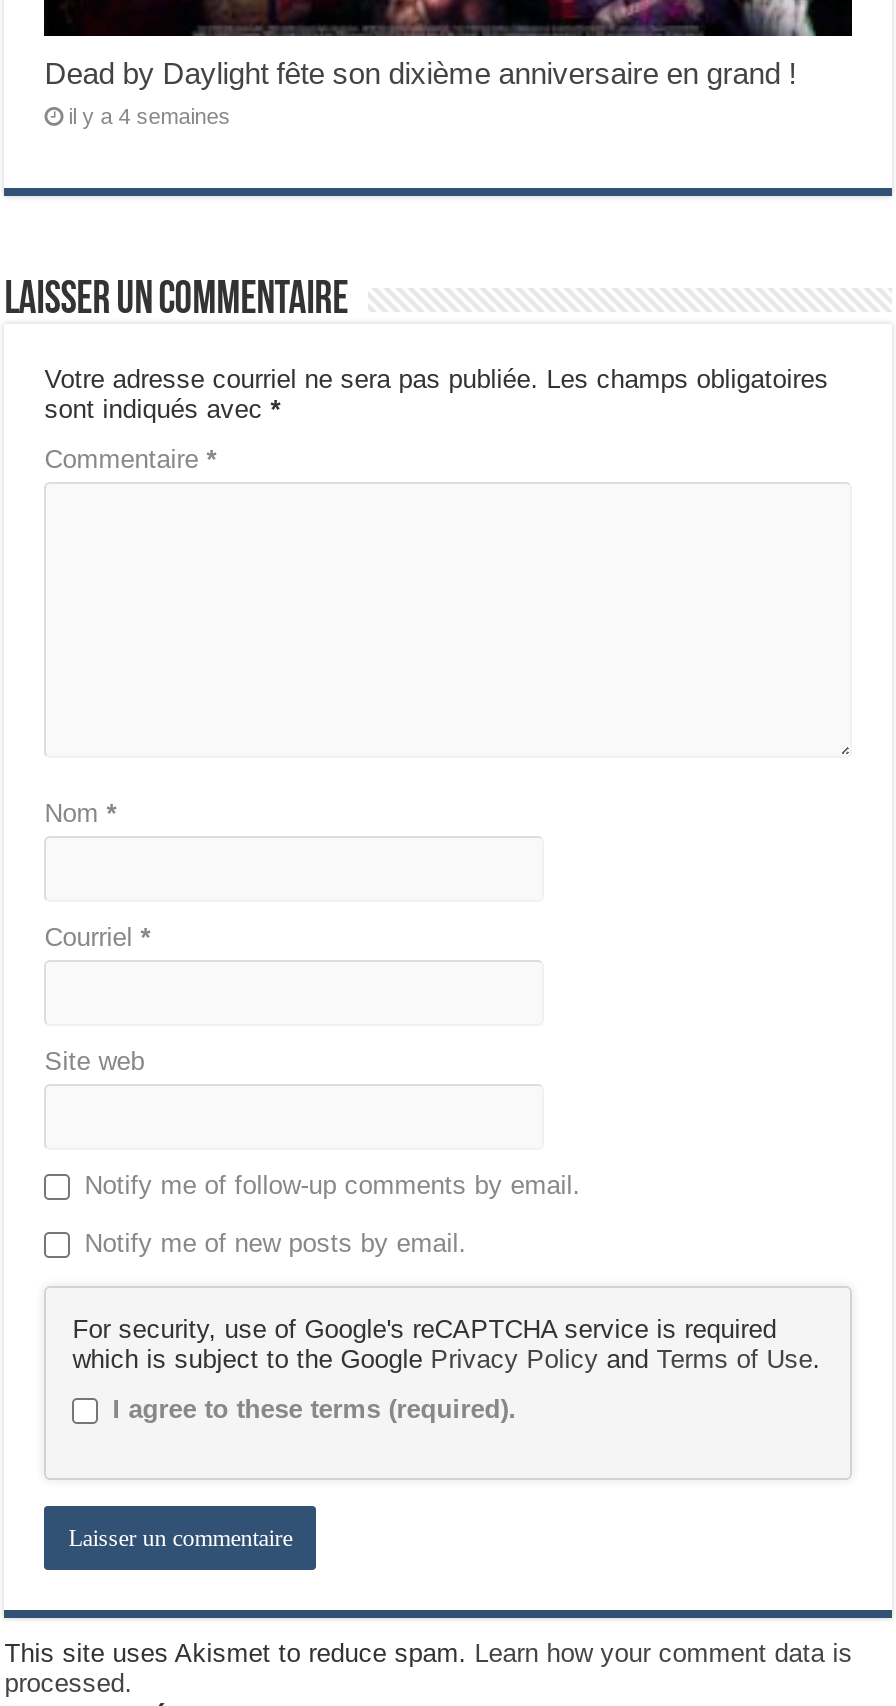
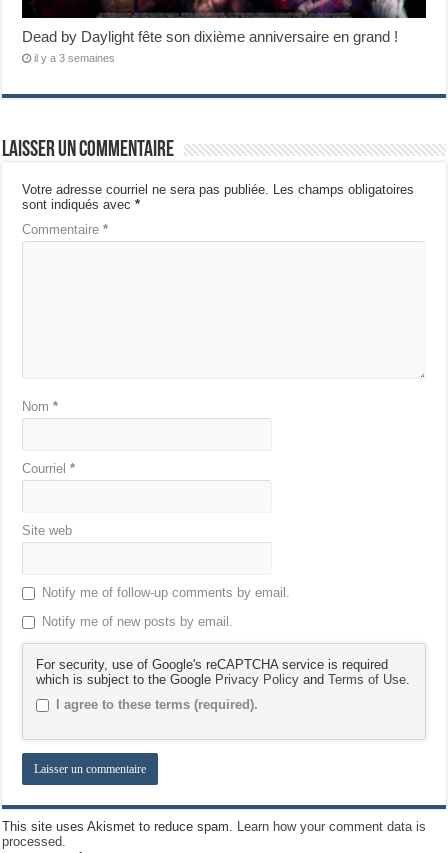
- il y a 4 semaines
+ il y a 3 semaines
